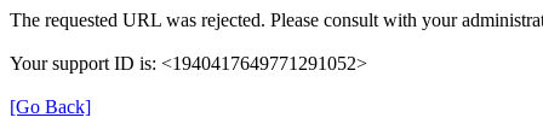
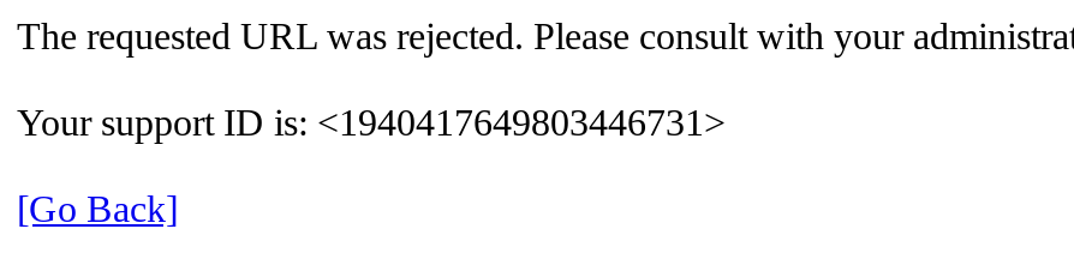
- Your support ID is: <1940417649771291052>
+ Your support ID is: <1940417649803446731>
